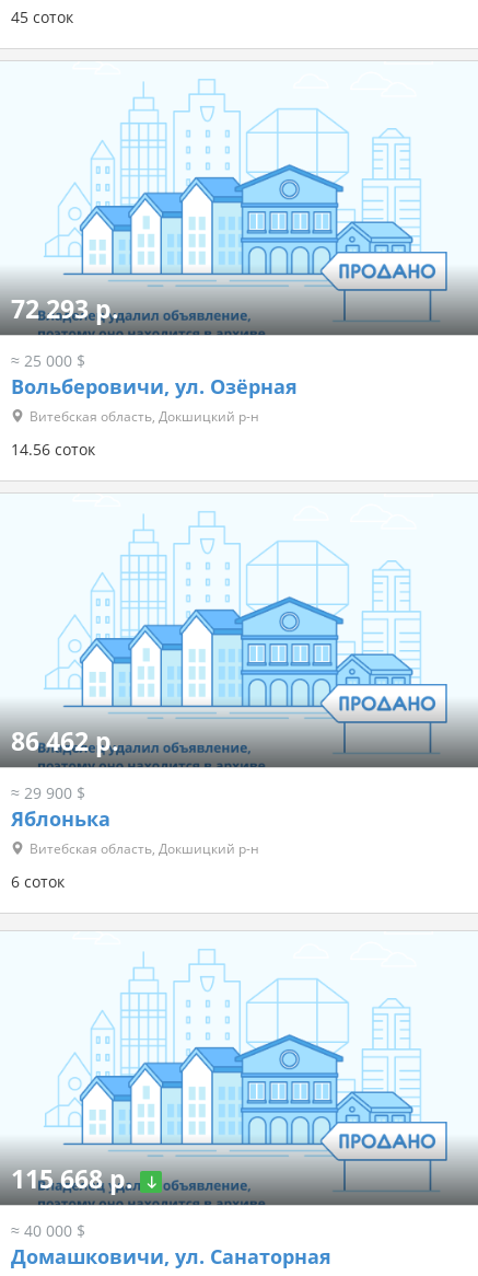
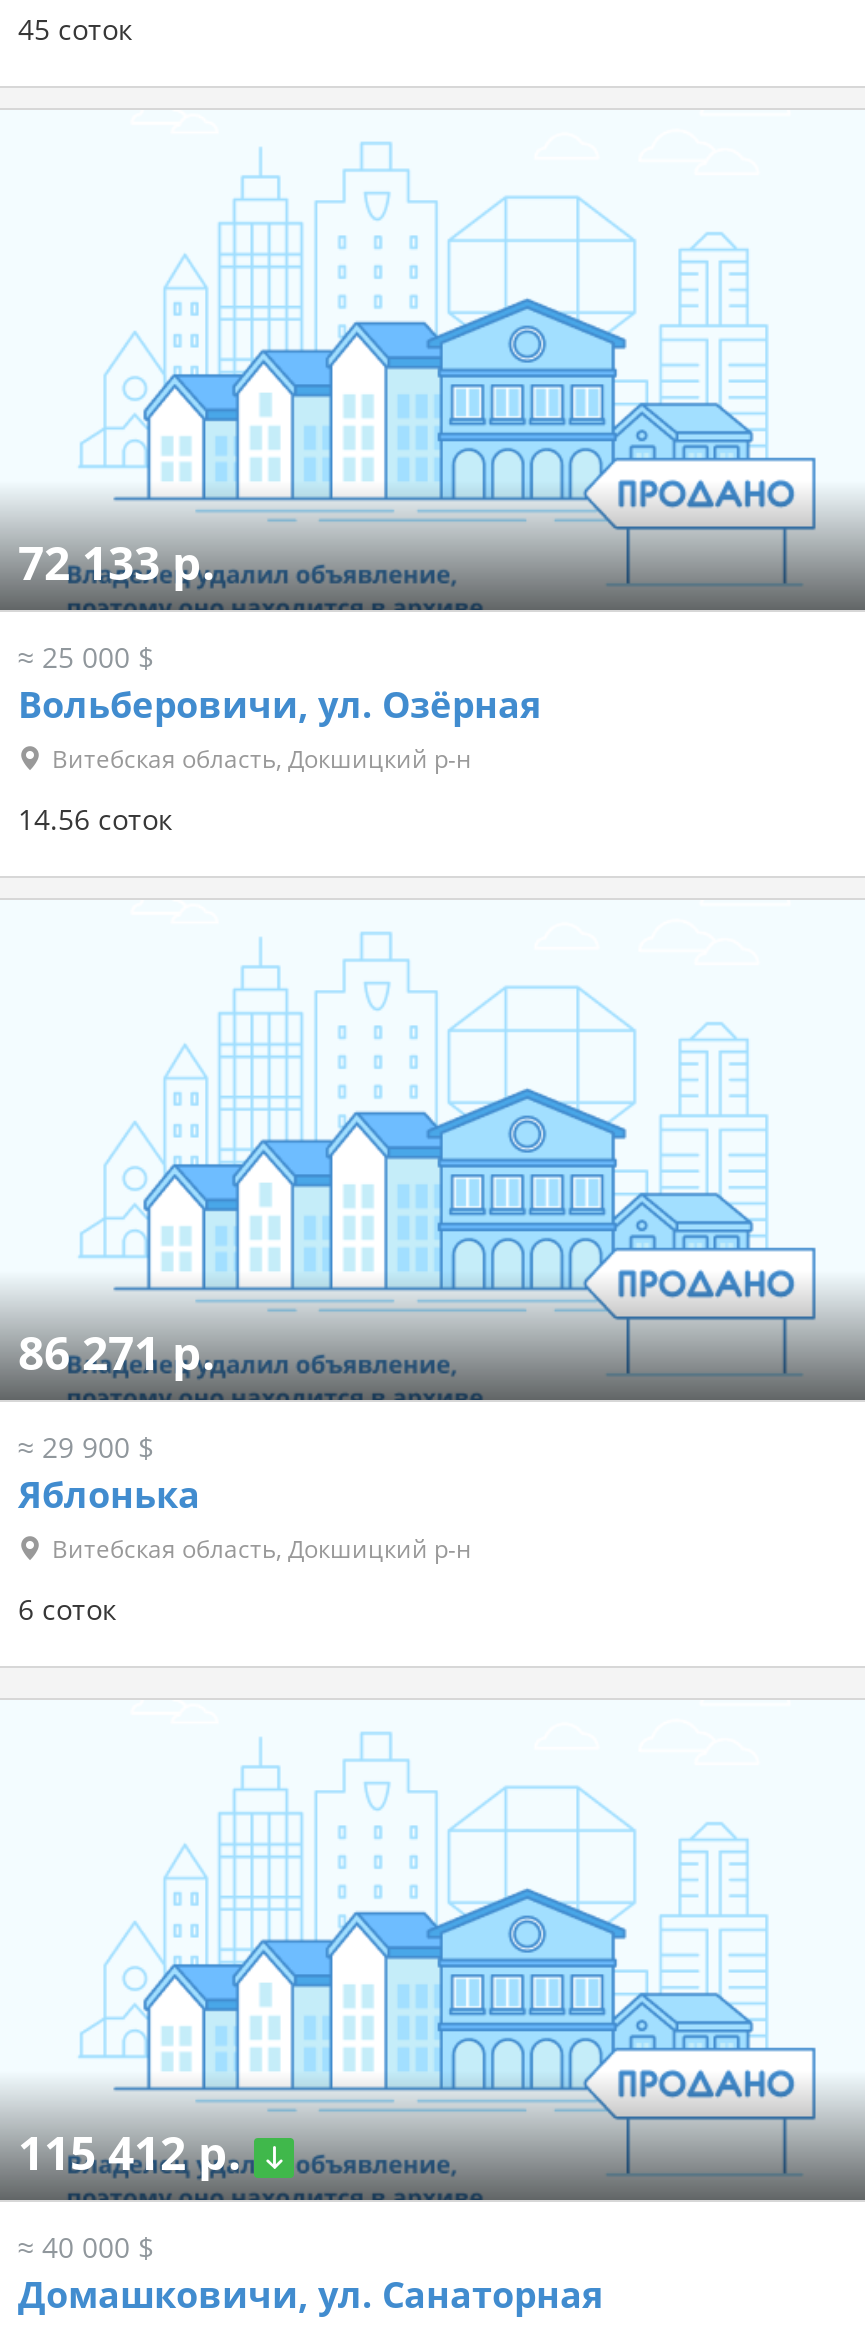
- 72 293 р.
+ 72 133 р.

- 86 462 р.
+ 86 271 р.

- 115 668 р.
+ 115 412 р.
